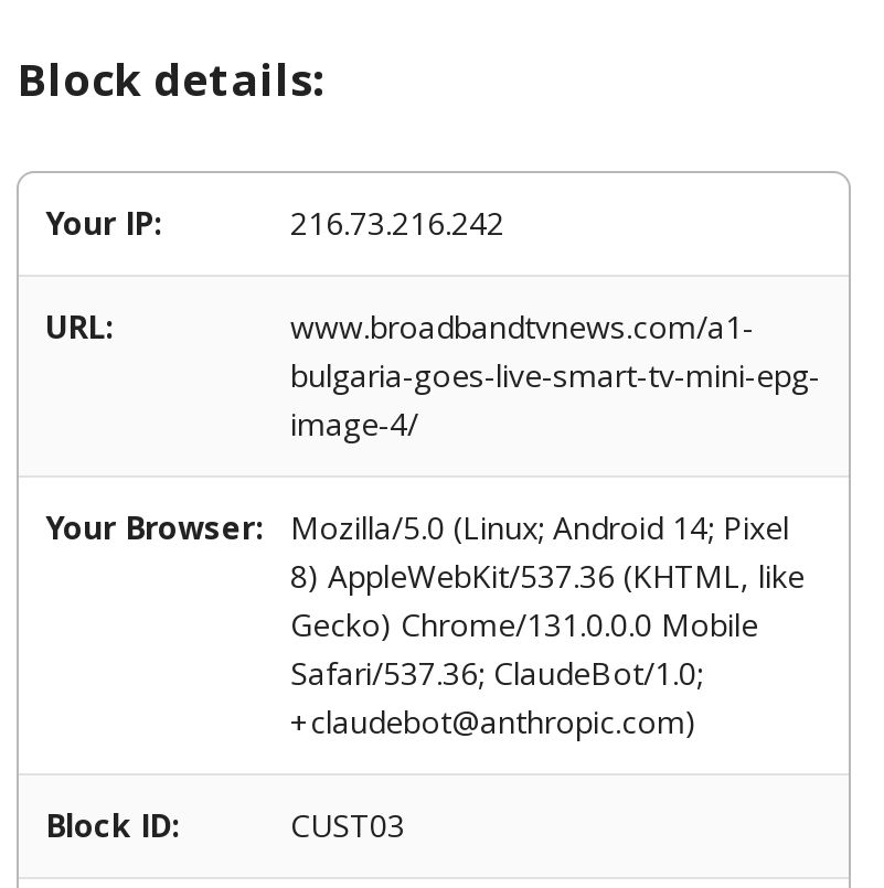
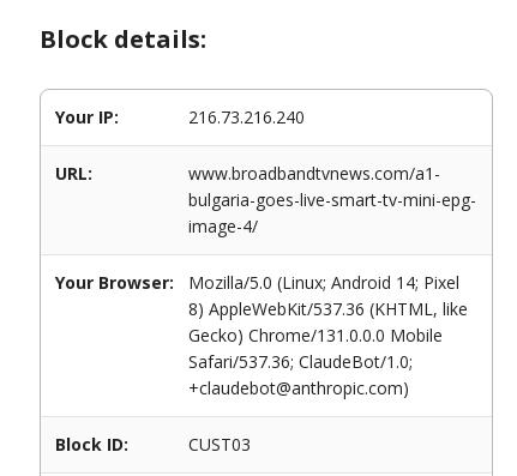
- 216.73.216.242
+ 216.73.216.240
